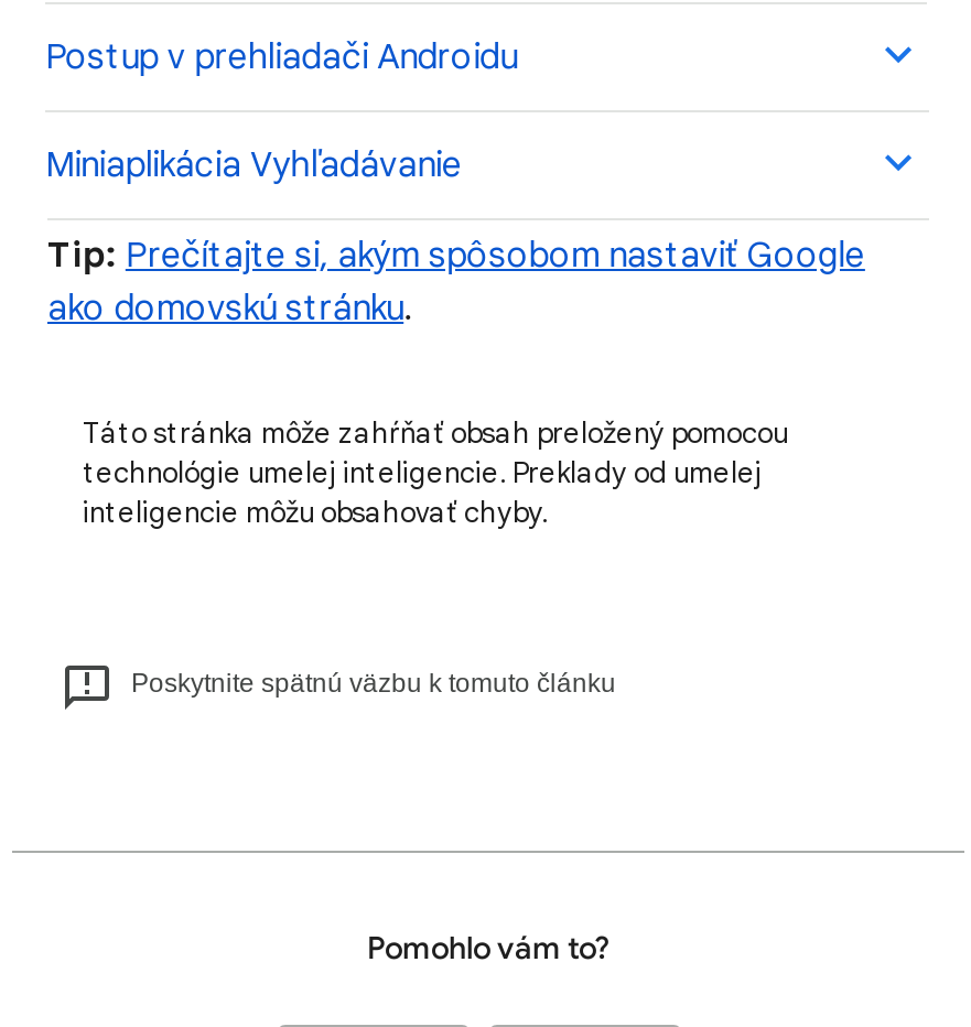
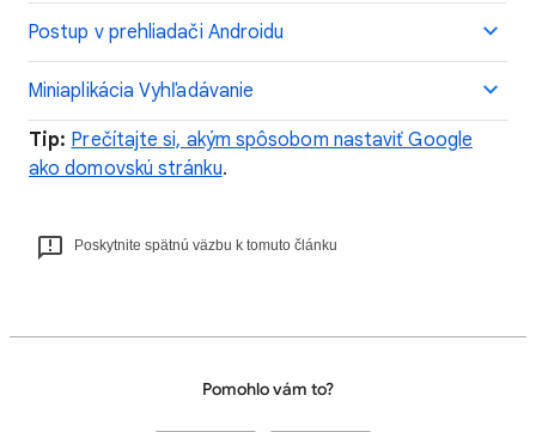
- Táto stránka môže zahŕňať obsah preložený pomocou
- technológie umelej inteligencie. Preklady od umelej
- inteligencie môžu obsahovať chyby.
